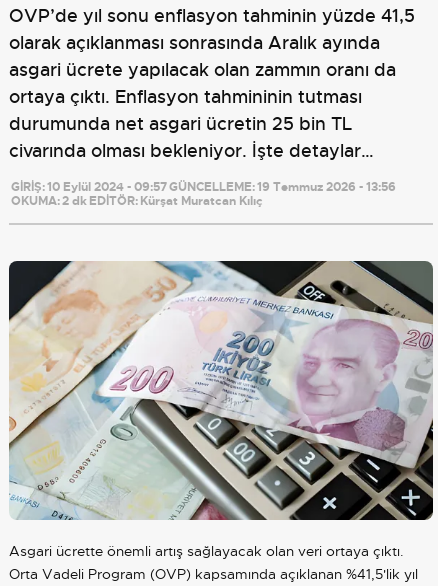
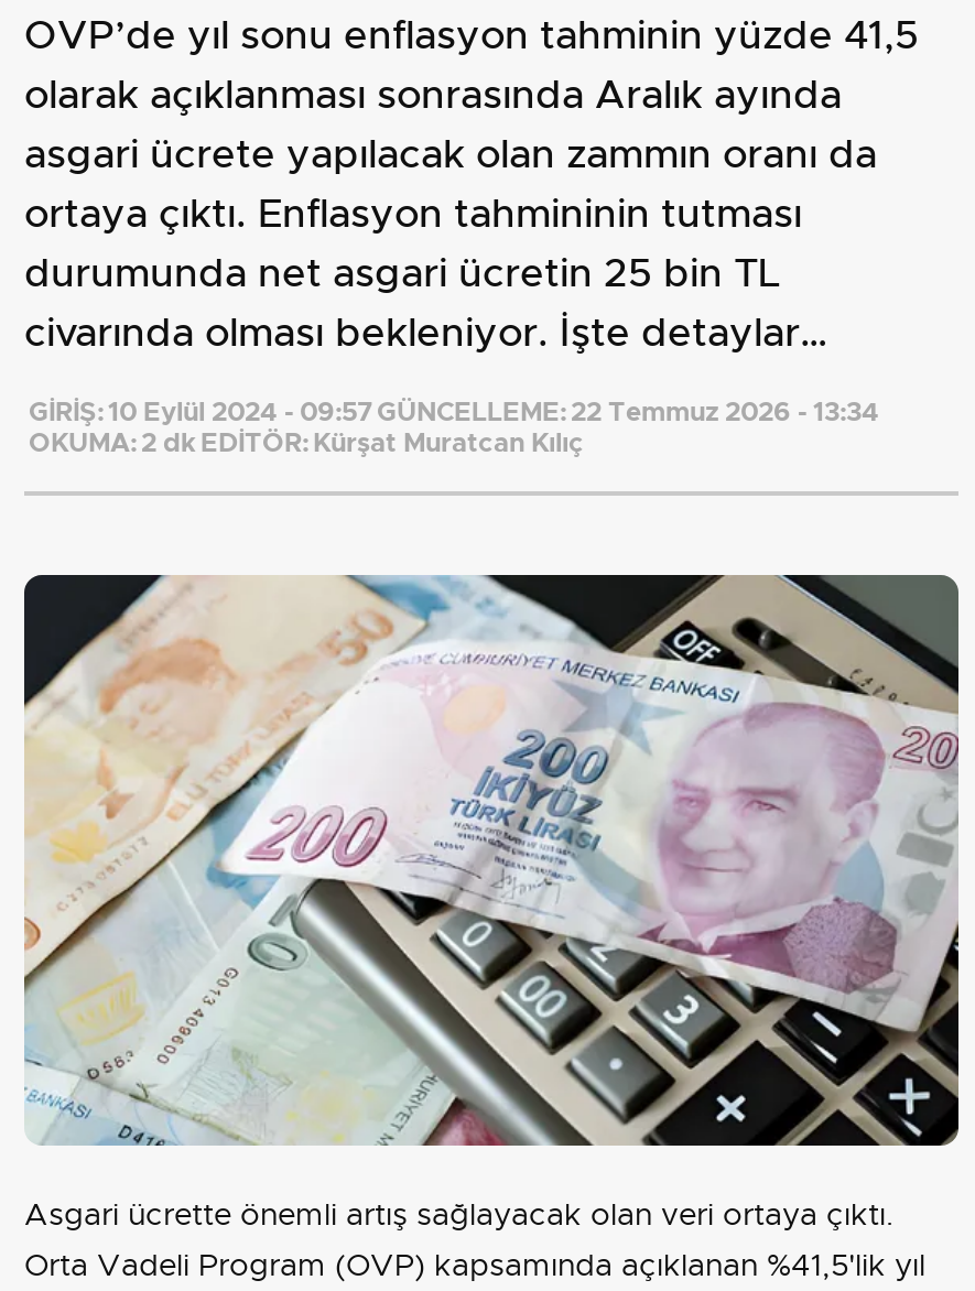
- GİRİŞ: 10 Eylül 2024 - 09:57 GÜNCELLEME: 19 Temmuz 2026 - 13:56
+ GİRİŞ: 10 Eylül 2024 - 09:57 GÜNCELLEME: 22 Temmuz 2026 - 13:34
